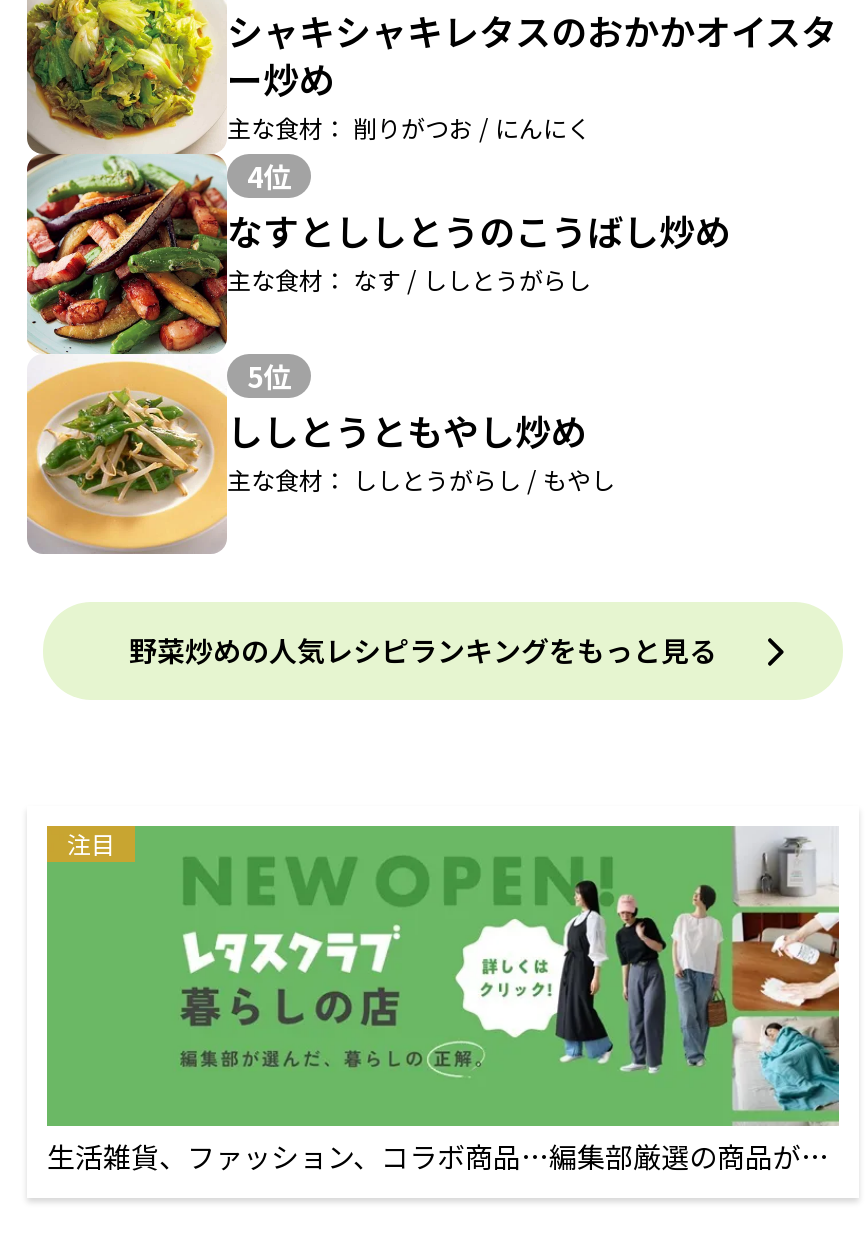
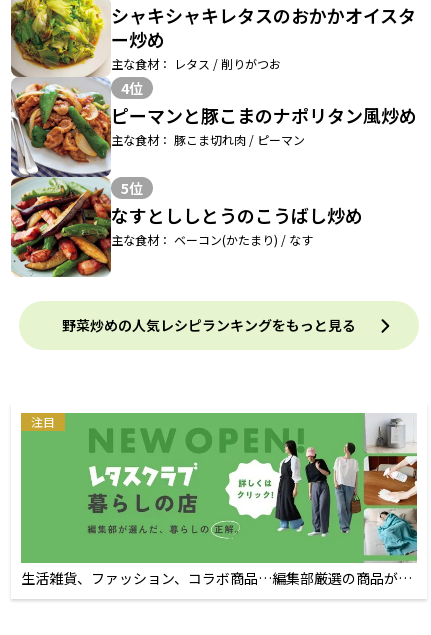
- 主な食材： 削りがつお / にんにく
+ 主な食材： レタス / 削りがつお

- [image]
- 主な食材： なす / ししとうがらし
+ [image]
+ ピーマンと豚こまのナポリタン風炒め
+ 主な食材： 豚こま切れ肉 / ピーマン

moved down: なすとししとうのこうばし炒め

- ししとうともやし炒め
- 主な食材： ししとうがらし / もやし
+ 主な食材： ベーコン(かたまり) / なす
